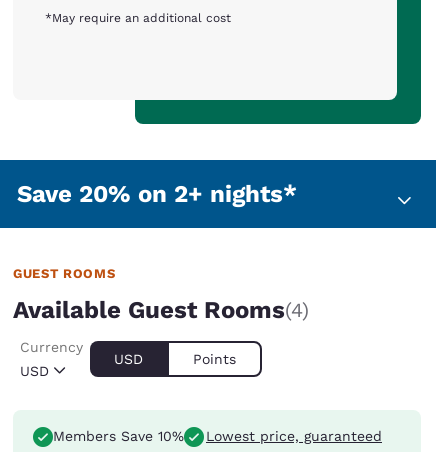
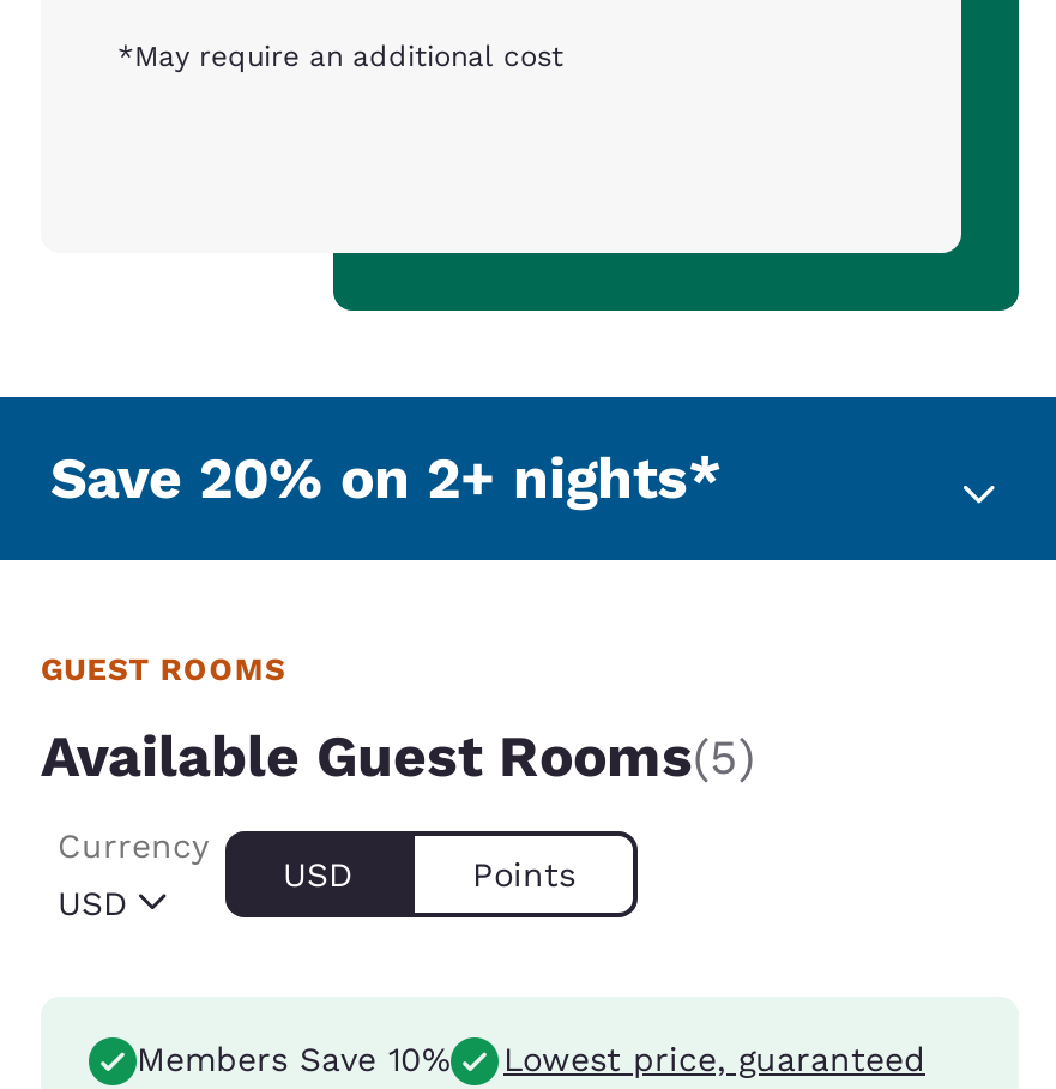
- Available Guest Rooms(4)
+ Available Guest Rooms(5)
